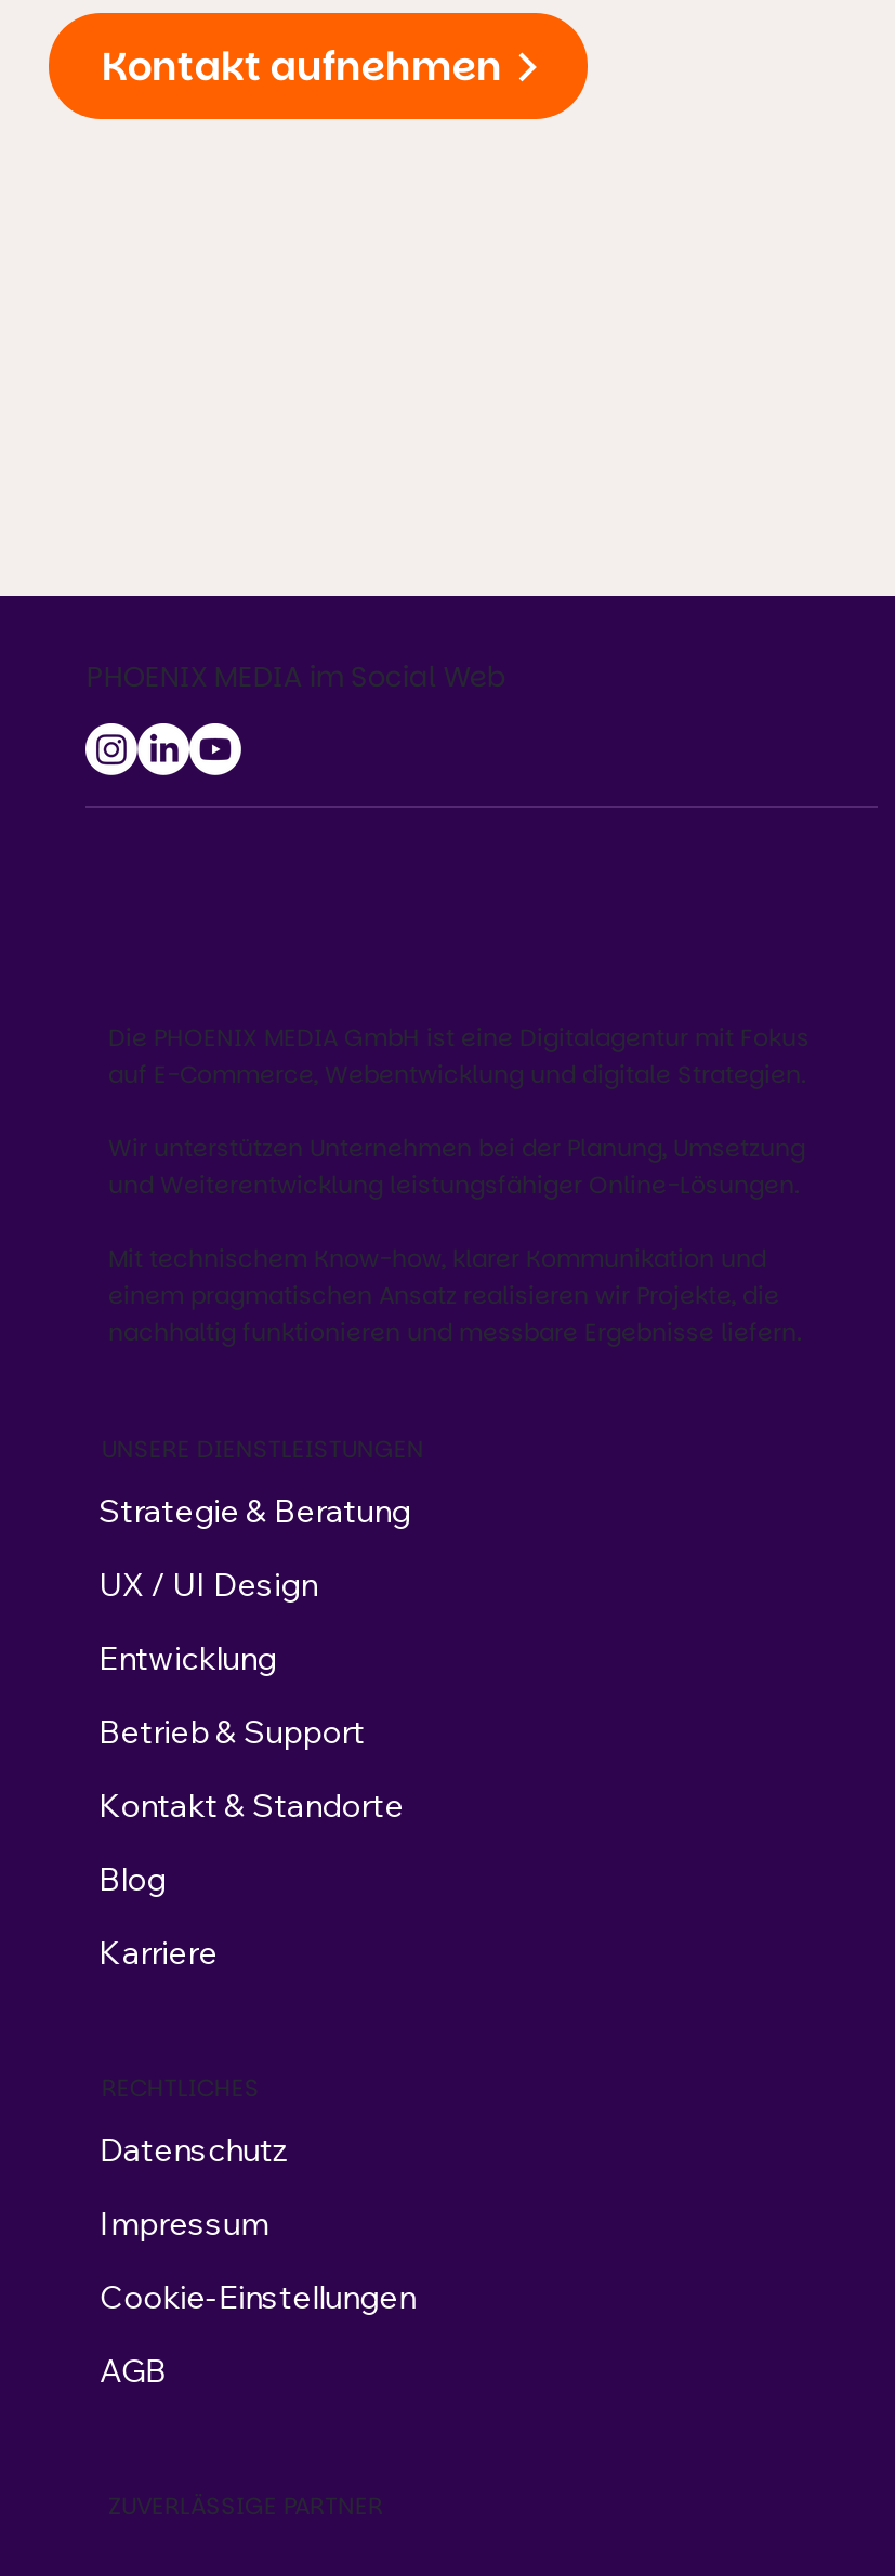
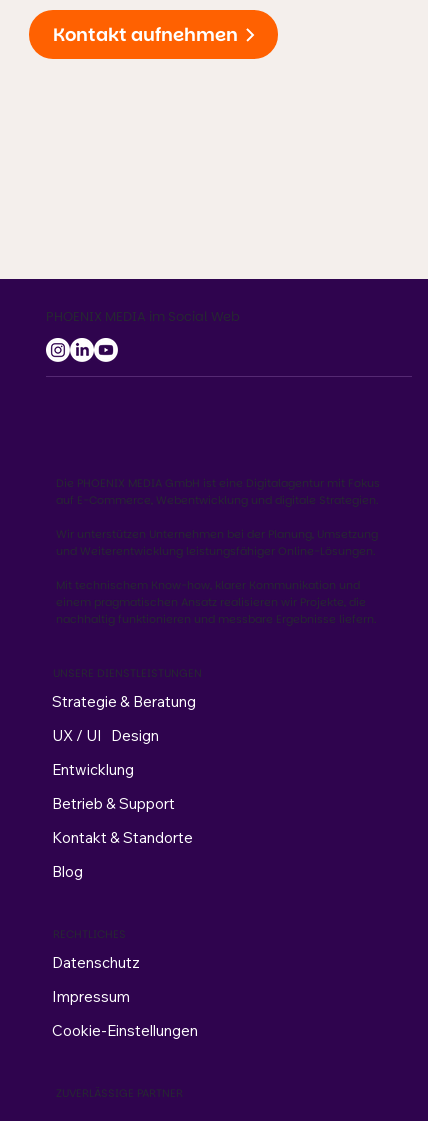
- Karriere

- AGB
